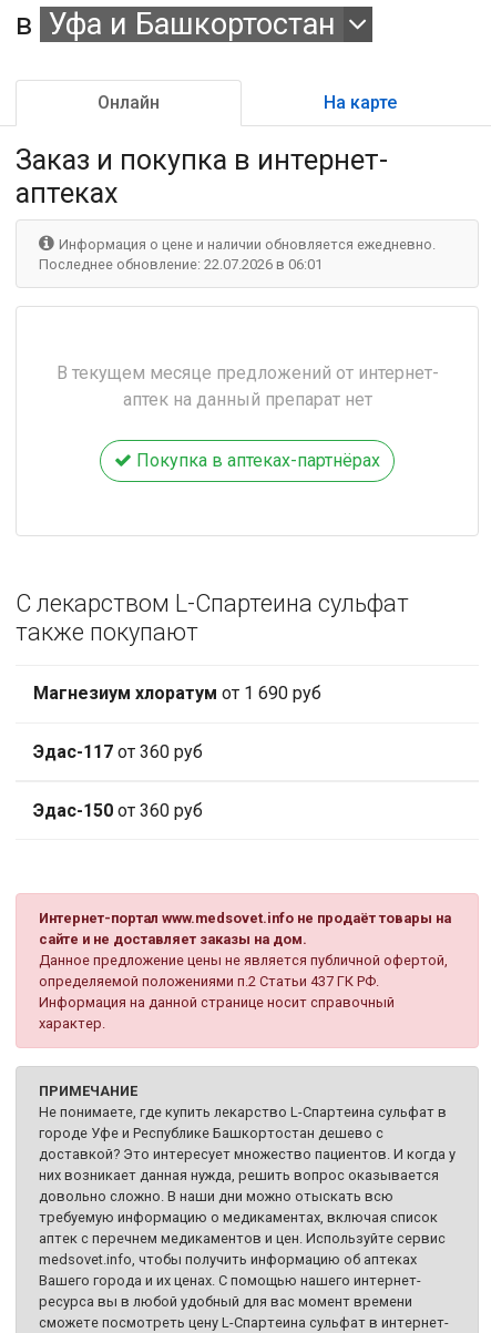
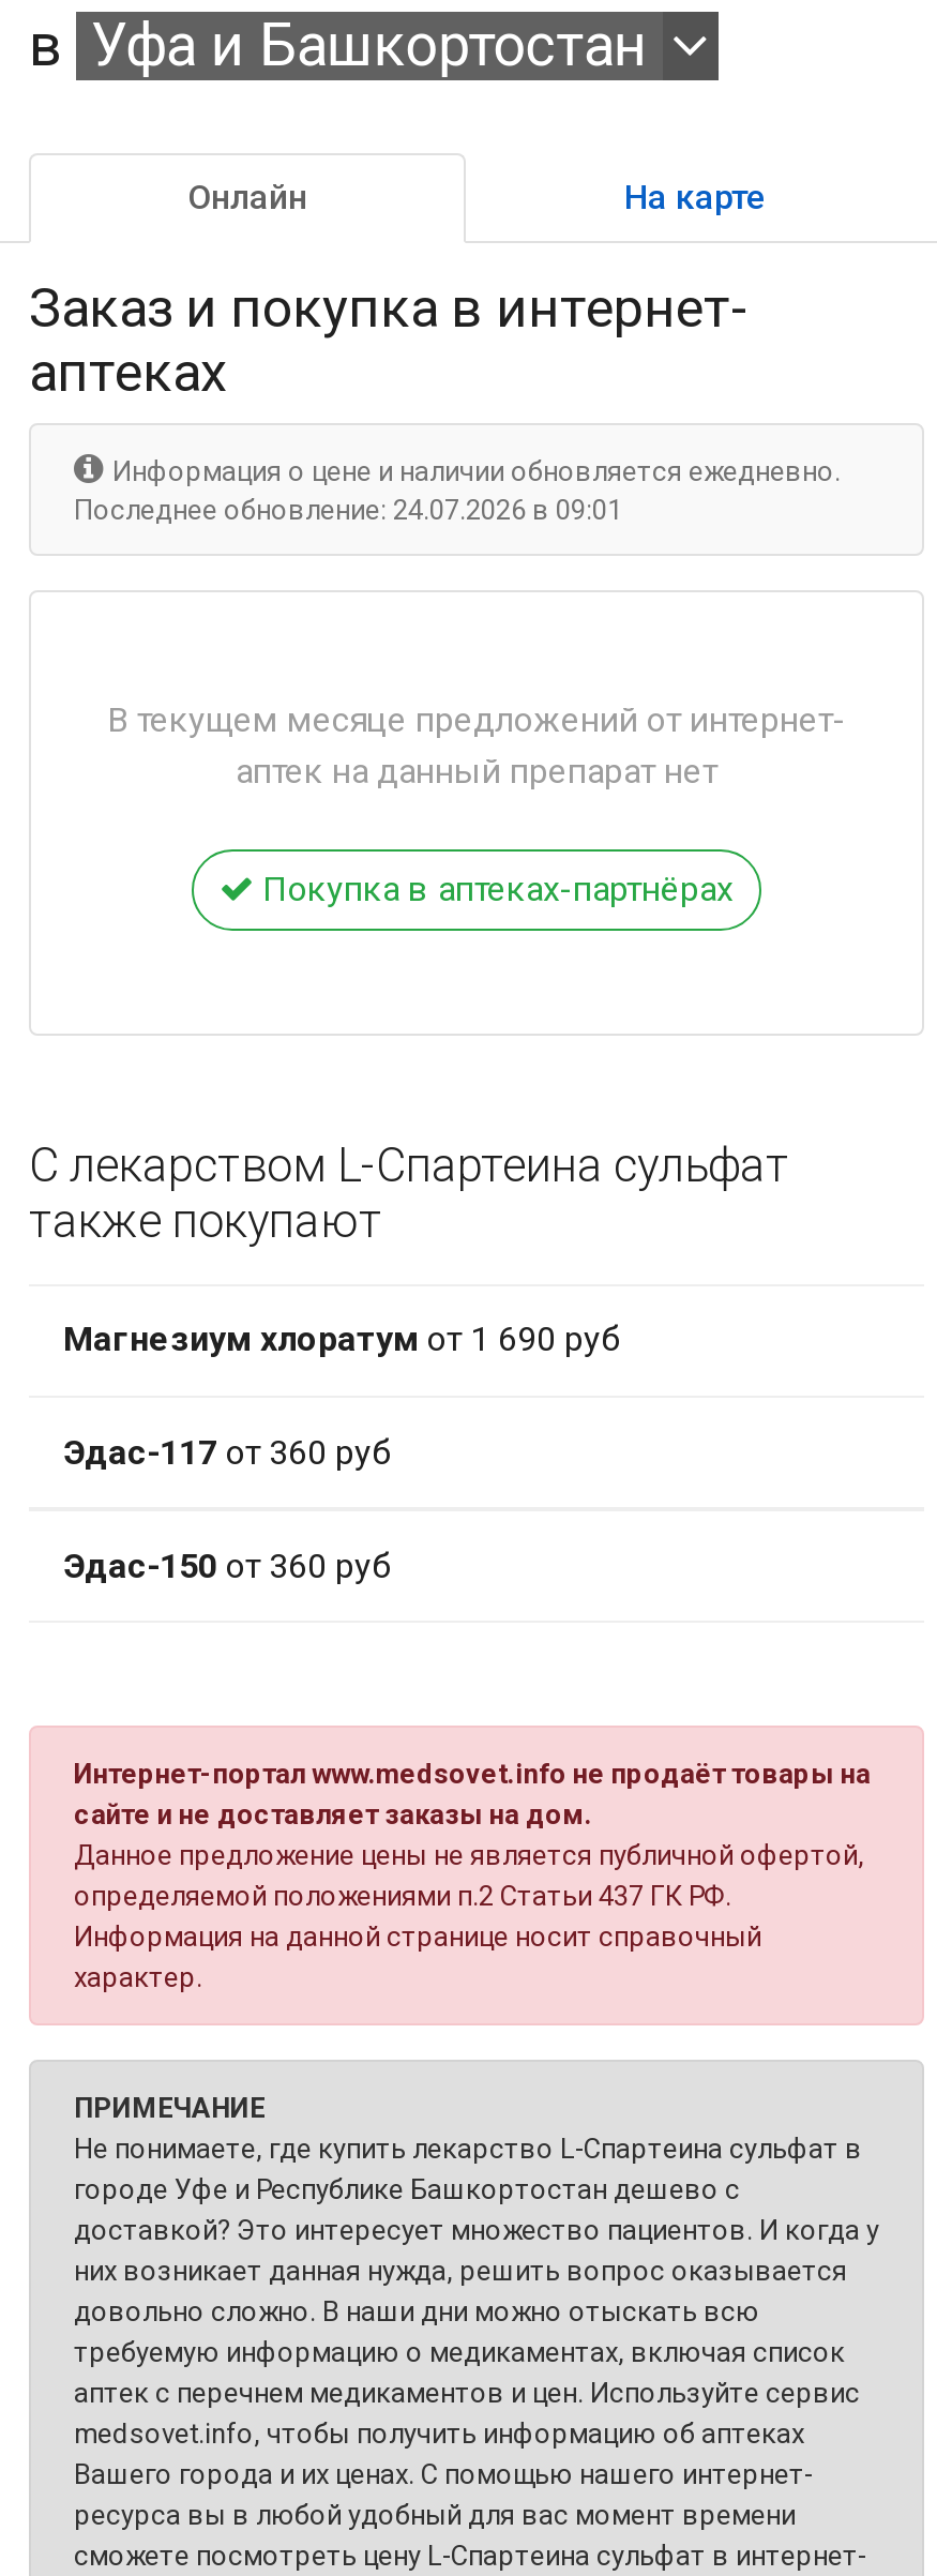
- Последнее обновление: 22.07.2026 в 06:01
+ Последнее обновление: 24.07.2026 в 09:01
